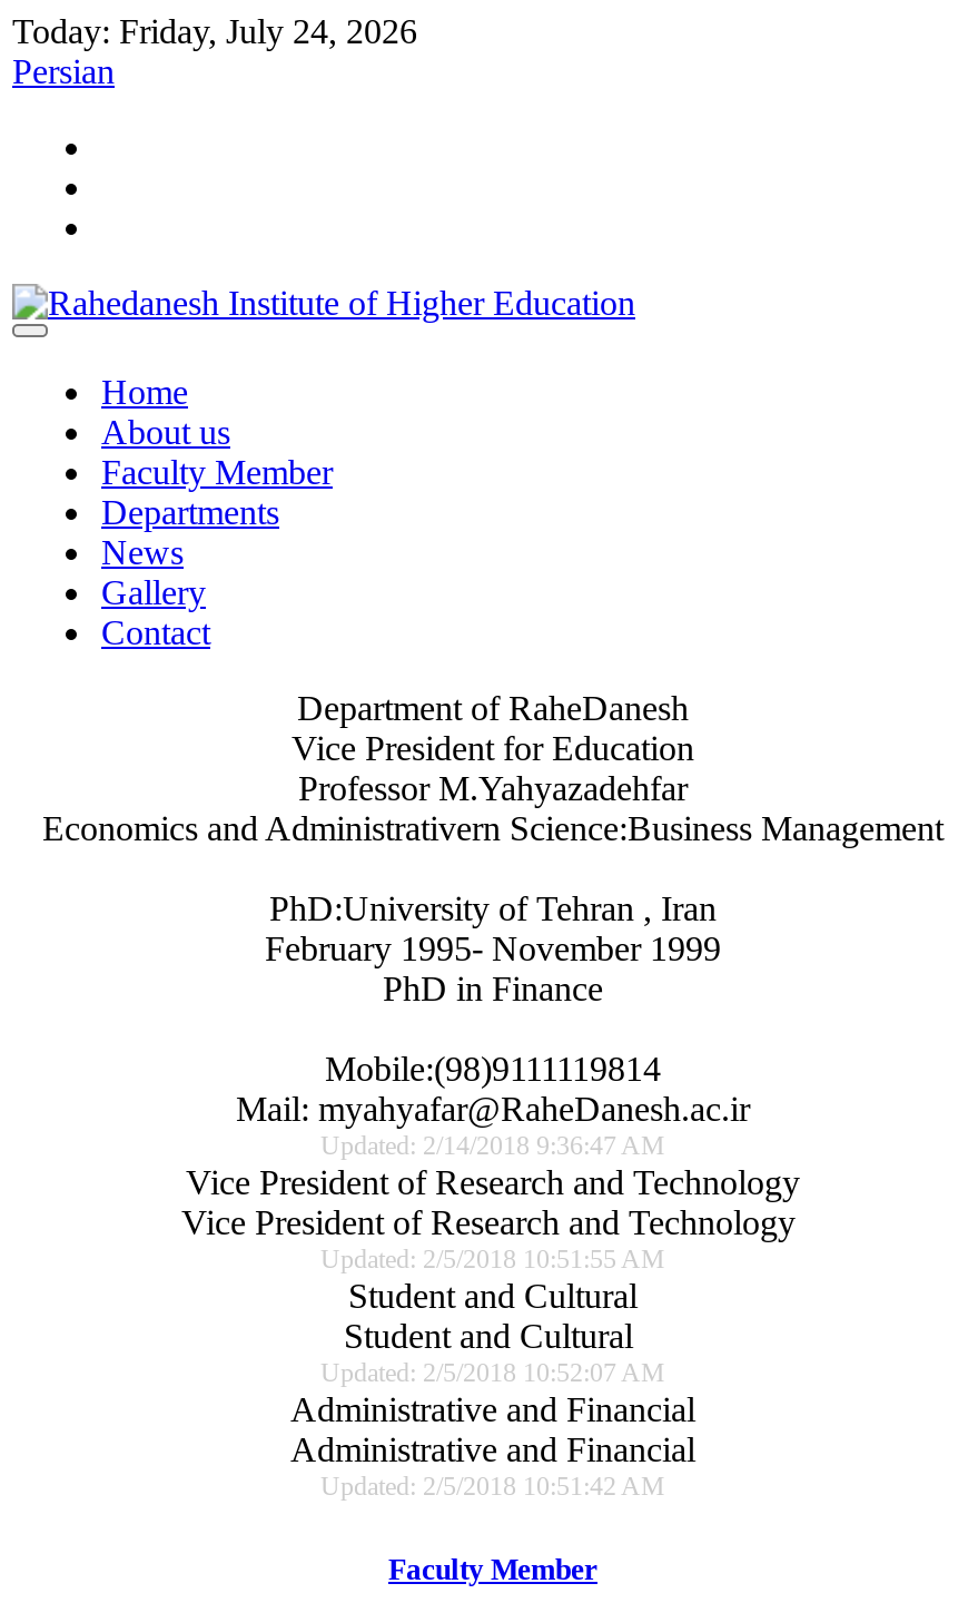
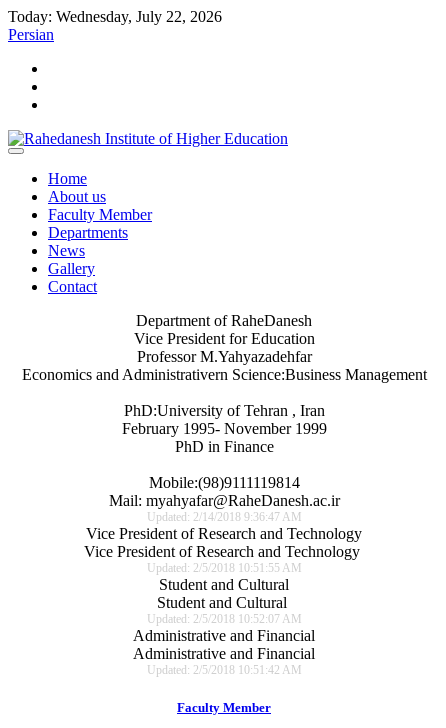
- Today: Friday, July 24, 2026
+ Today: Wednesday, July 22, 2026
